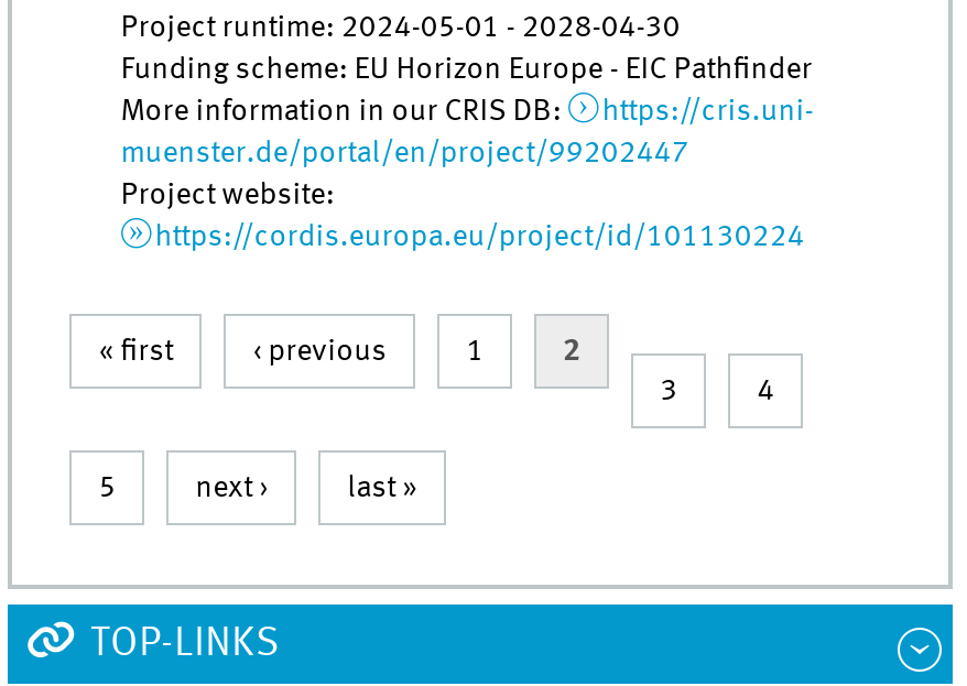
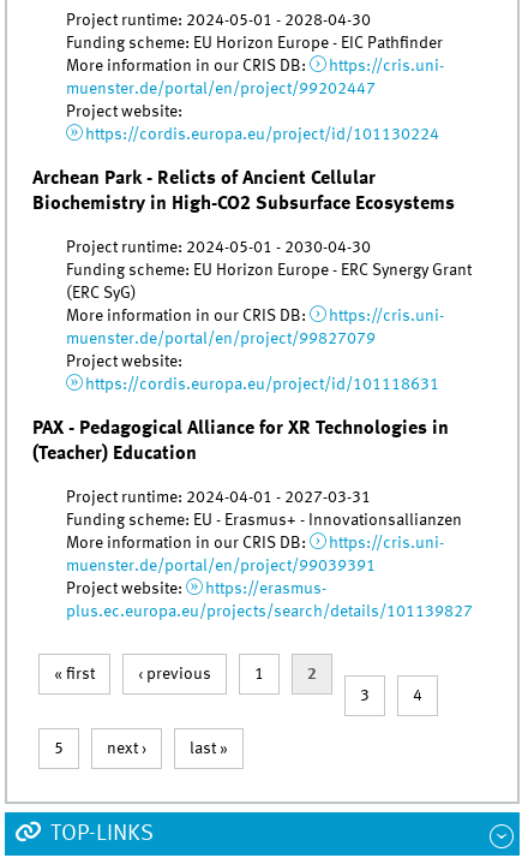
+ Archean Park - Relicts of Ancient Cellular
+ Biochemistry in High-CO2 Subsurface Ecosystems
+ Project runtime: 2024-05-01 - 2030-04-30
+ Funding scheme: EU Horizon Europe - ERC Synergy Grant
+ (ERC SyG)
+ More information in our CRIS DB:
+ https://cris.uni-
+ muenster.de/portal/en/project/99827079
+ Project website:
+ https://cordis.europa.eu/project/id/101118631
+ PAX - Pedagogical Alliance for XR Technologies in
+ (Teacher) Education
+ Project runtime: 2024-04-01 - 2027-03-31
+ Funding scheme: EU - Erasmus+ - Innovationsallianzen
+ More information in our CRIS DB:
+ https://cris.uni-
+ muenster.de/portal/en/project/99039391
+ Project website:
+ https://erasmus-
+ plus.ec.europa.eu/projects/search/details/101139827
